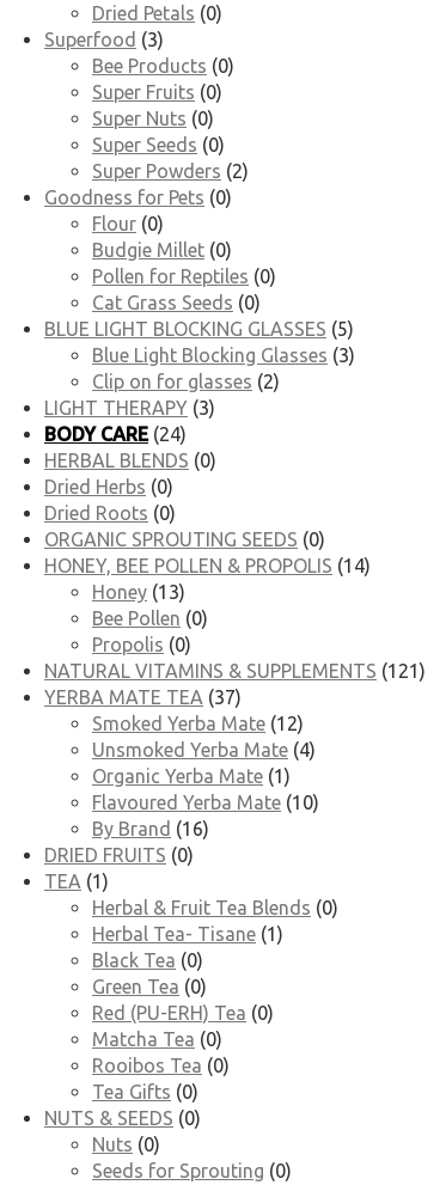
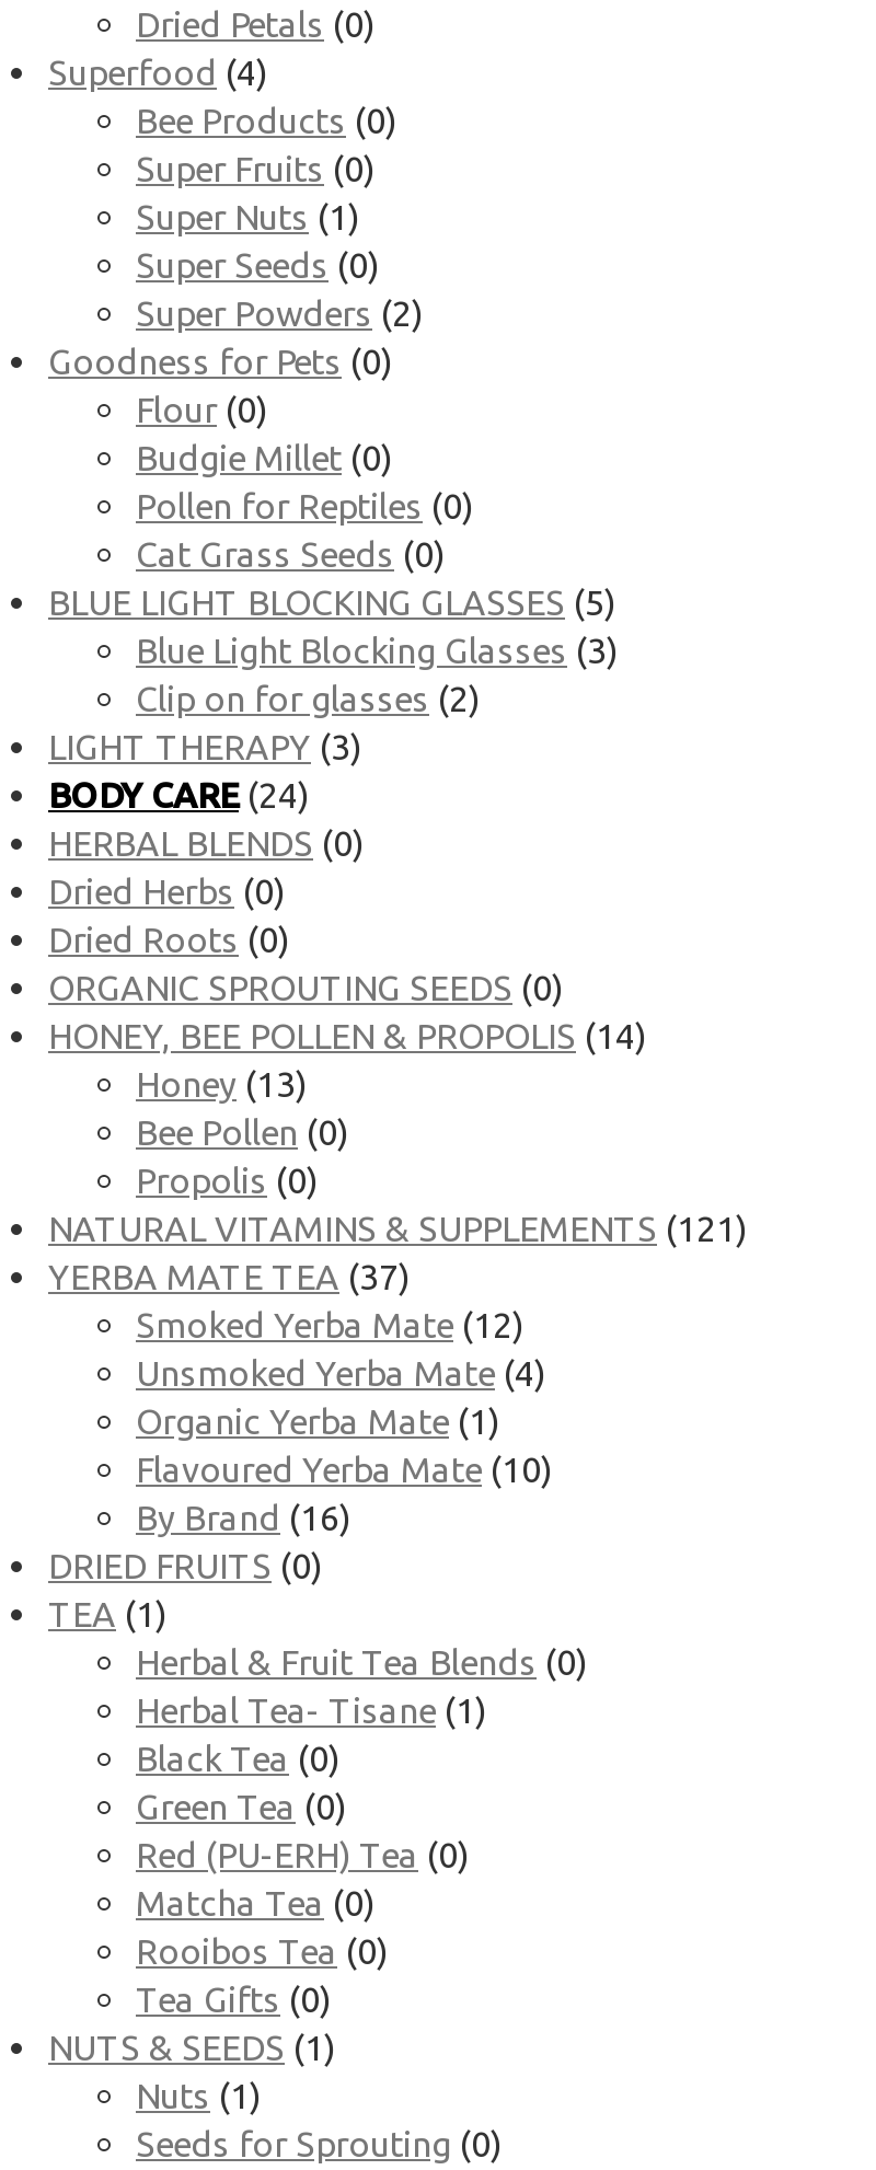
- Superfood (3)
+ Superfood (4)

- Super Nuts (0)
+ Super Nuts (1)

- NUTS & SEEDS (0)
+ NUTS & SEEDS (1)

- Nuts (0)
+ Nuts (1)
